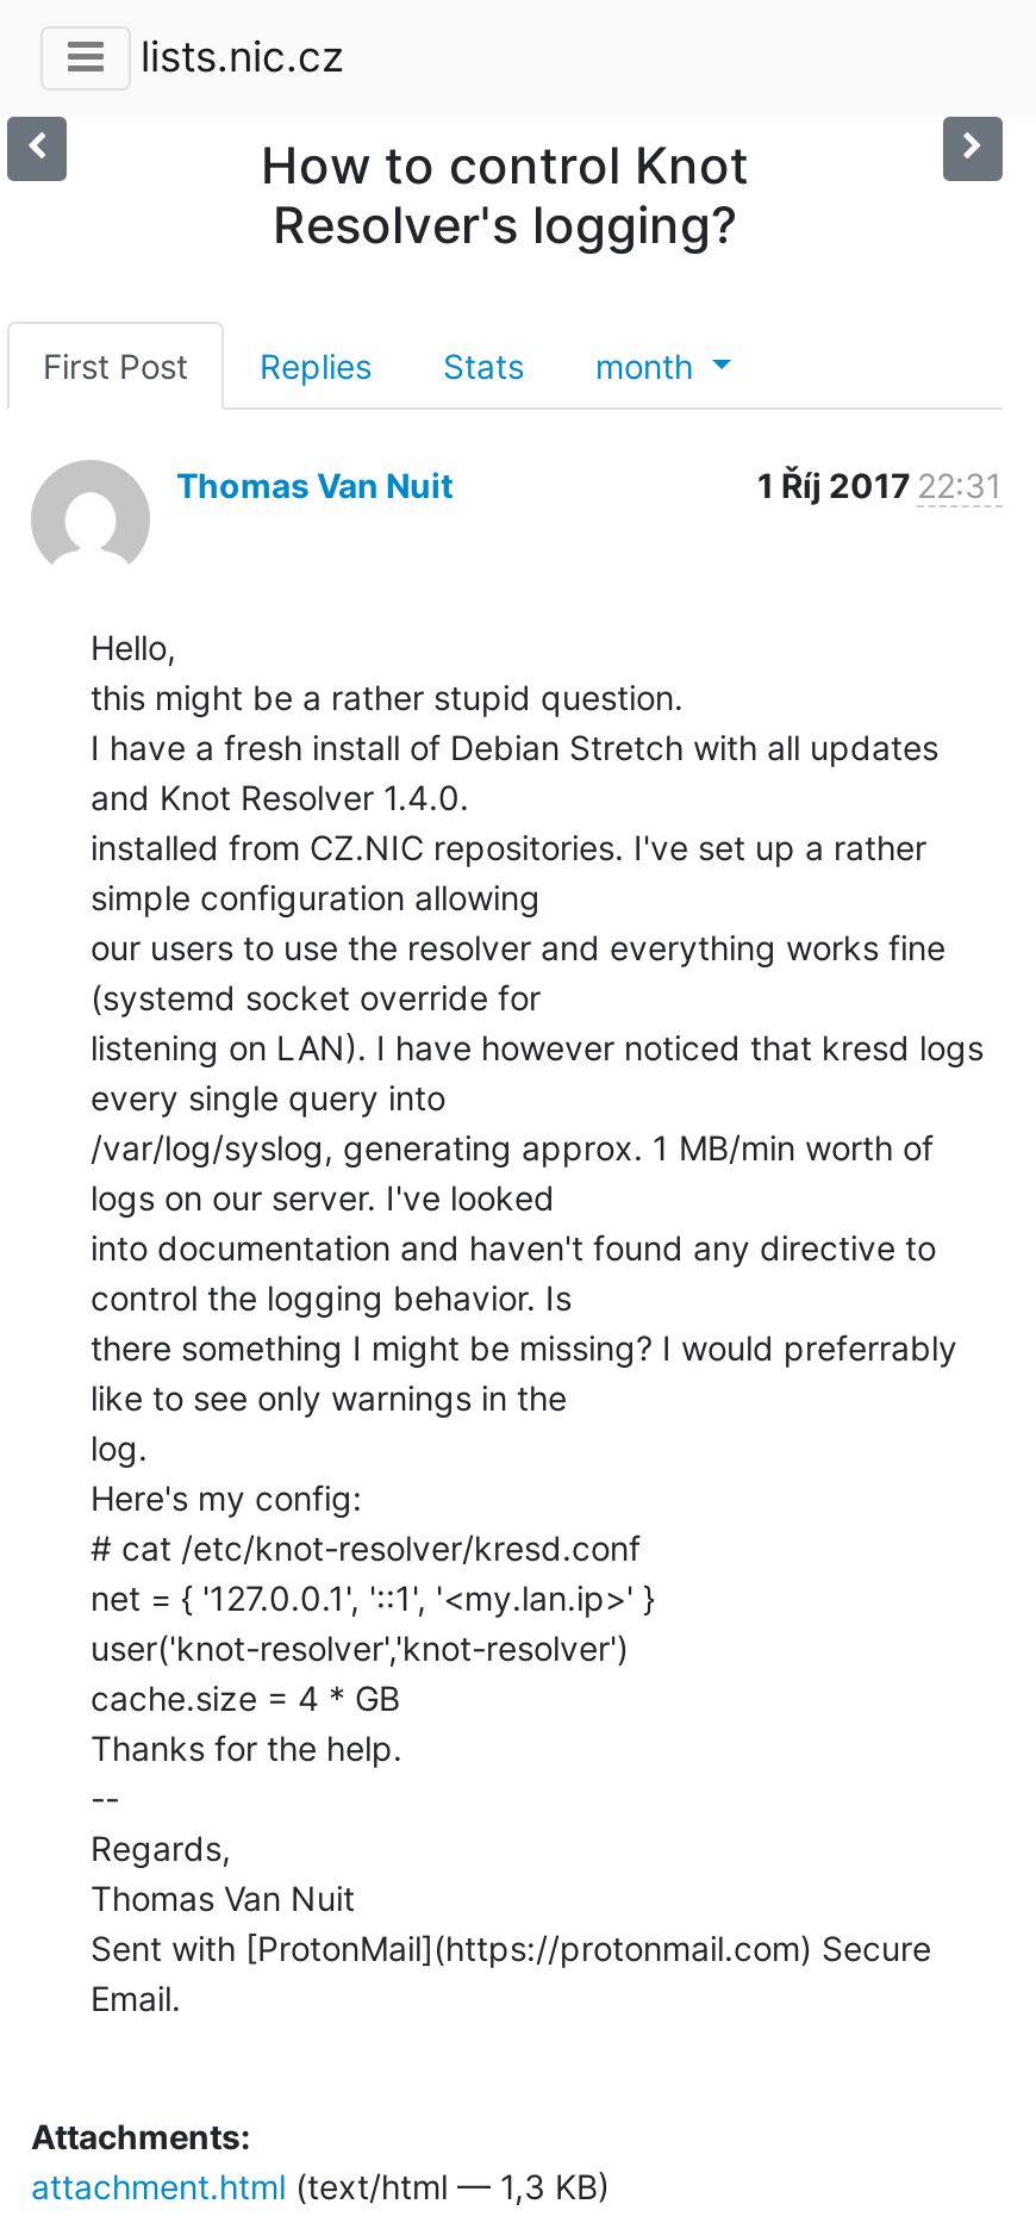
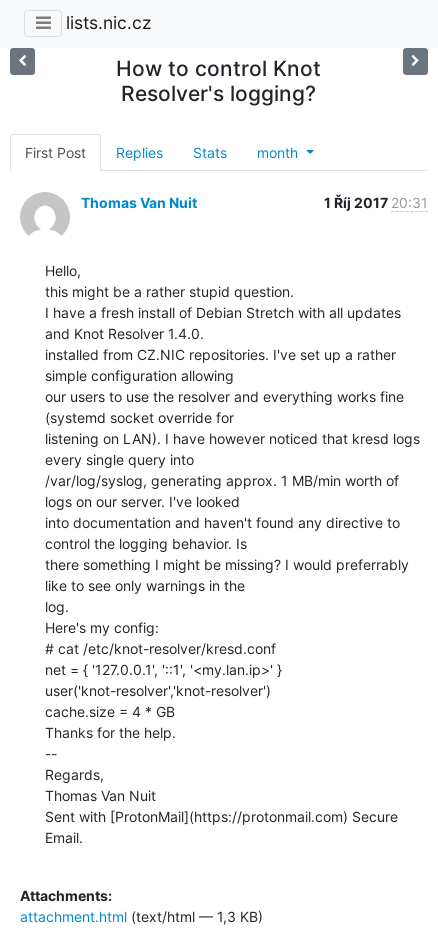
- 1 Říj 2017 22:31
+ 1 Říj 2017 20:31
